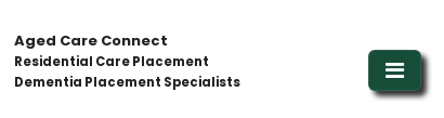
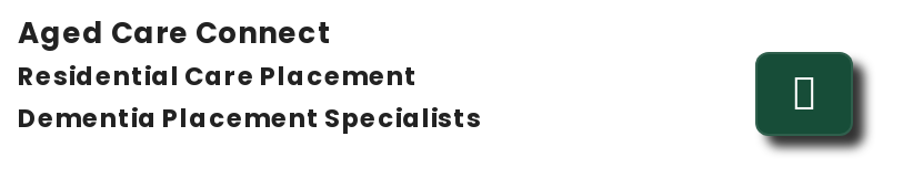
- [image]
+ [image]
